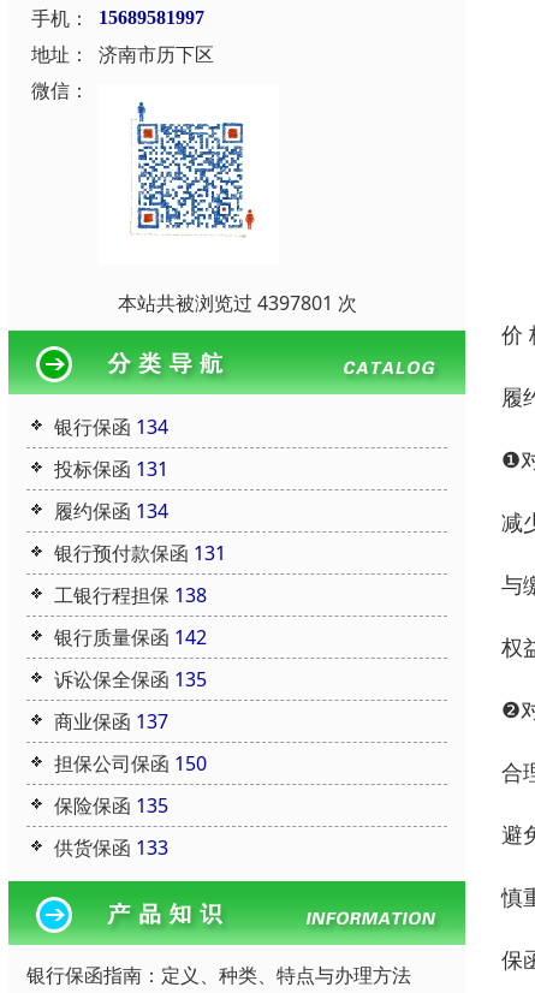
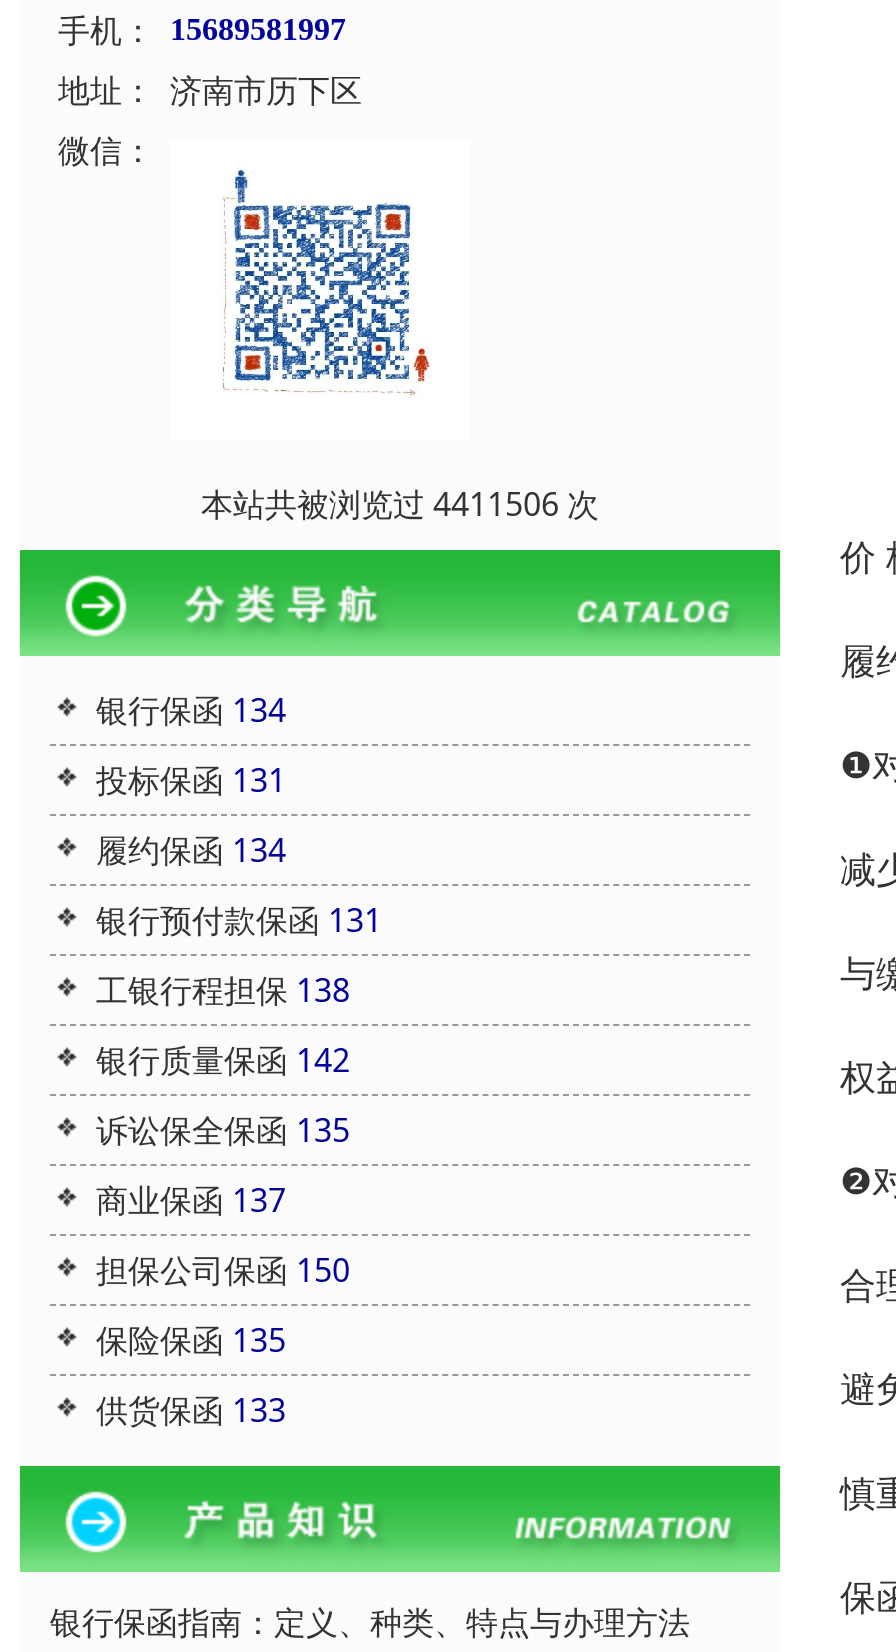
- 本站共被浏览过 4397801 次
+ 本站共被浏览过 4411506 次
